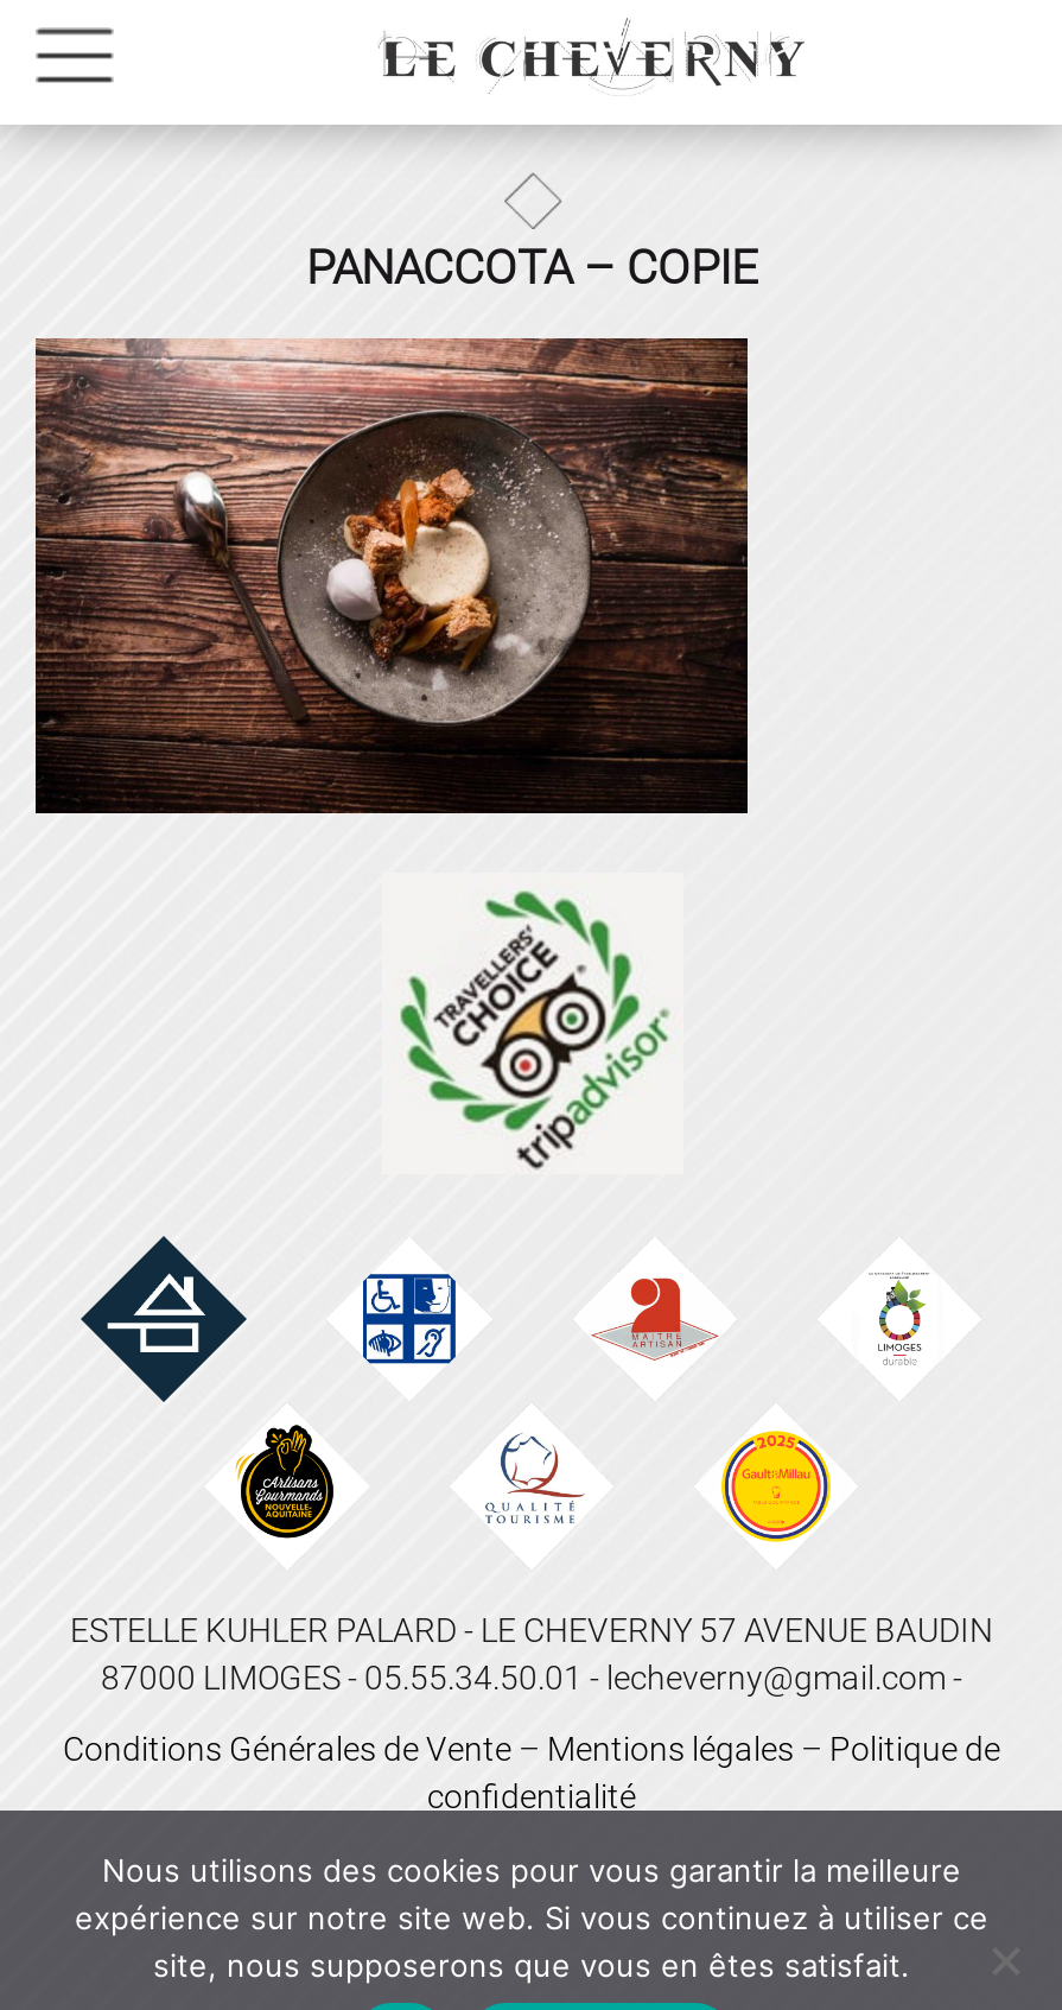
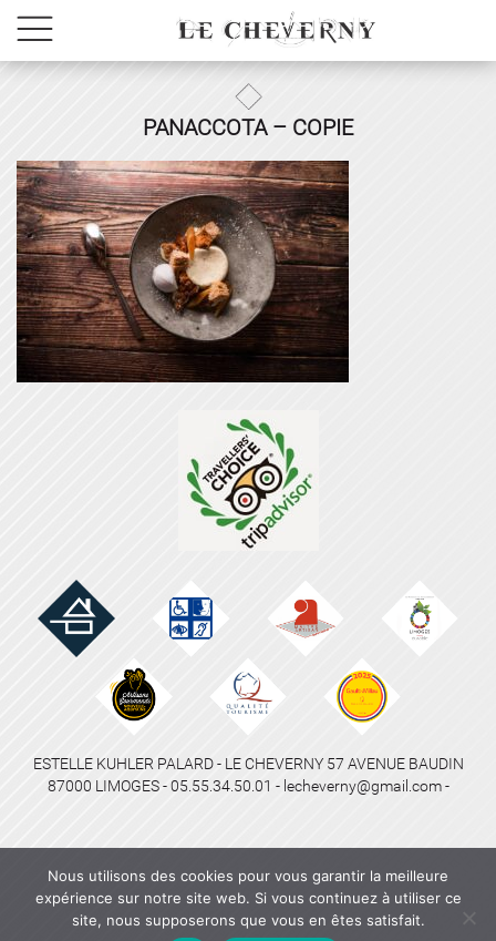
- Conditions Générales de Vente – Mentions légales – Politique de
- confidentialité
